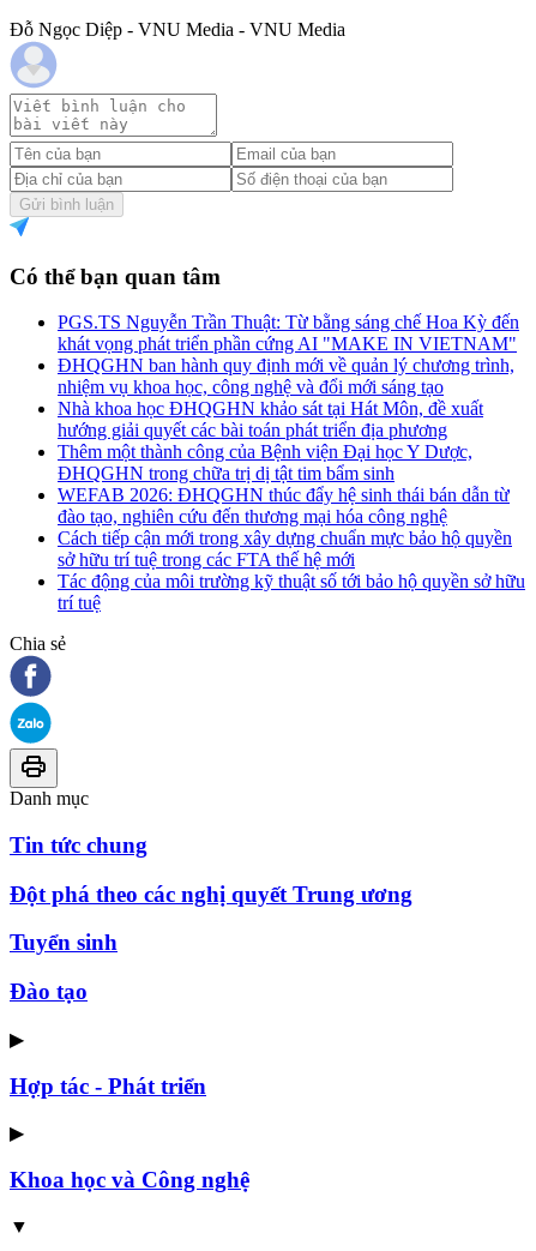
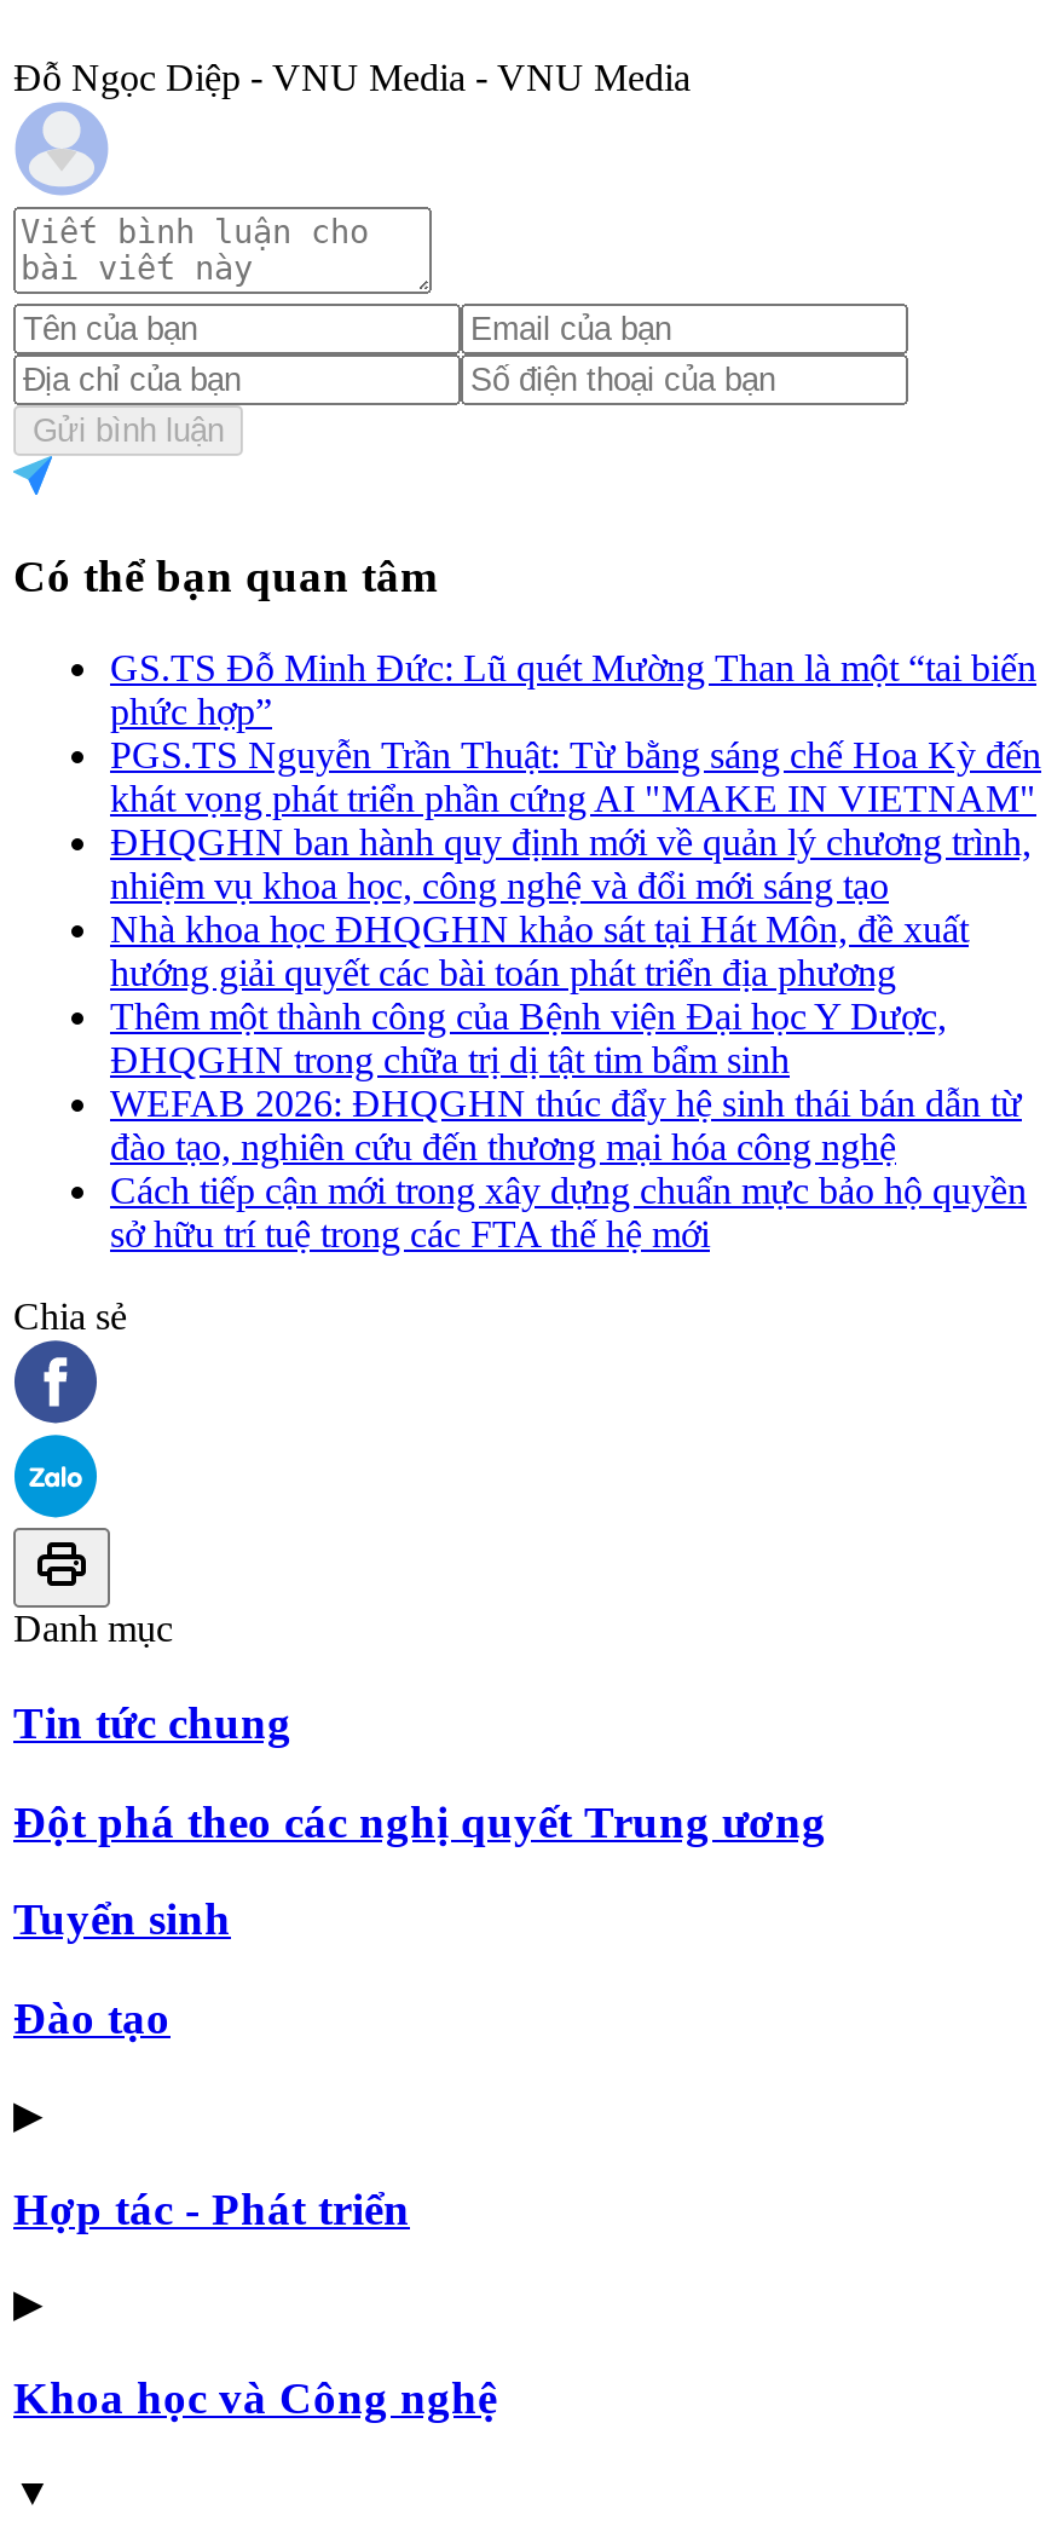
+ GS.TS Đỗ Minh Đức: Lũ quét Mường Than là một “tai biến
+ phức hợp”

moved down: PGS.TS Nguyễn Trần Thuật: Từ bằng sáng chế Hoa Kỳ đến | khát vọng phát triển phần cứng AI "MAKE IN VIETNAM" | ĐHQGHN ban hành quy định mới về quản lý chương trình, | ... | Cách tiếp cận mới trong xây dựng chuẩn mực bảo hộ quyền | sở hữu trí tuệ trong các FTA thế hệ mới

- Tác động của môi trường kỹ thuật số tới bảo hộ quyền sở hữu
- trí tuệ
